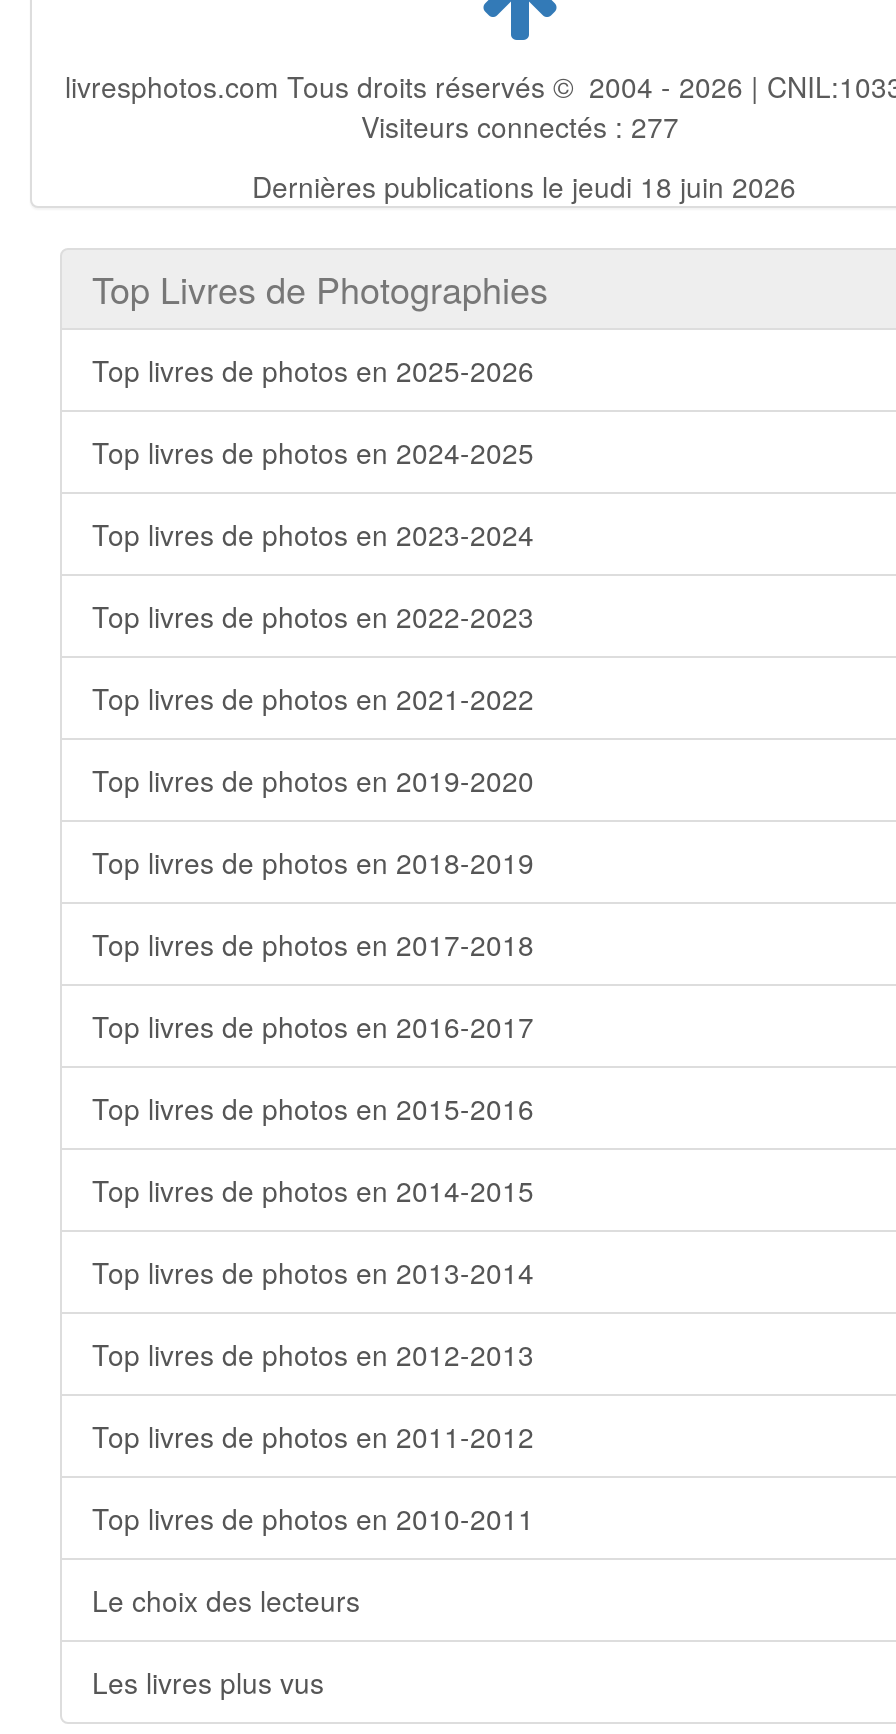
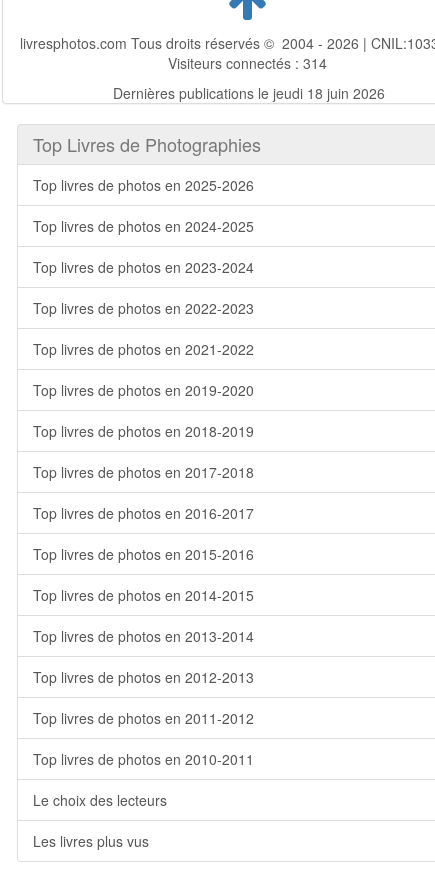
- Visiteurs connectés : 277
+ Visiteurs connectés : 314
